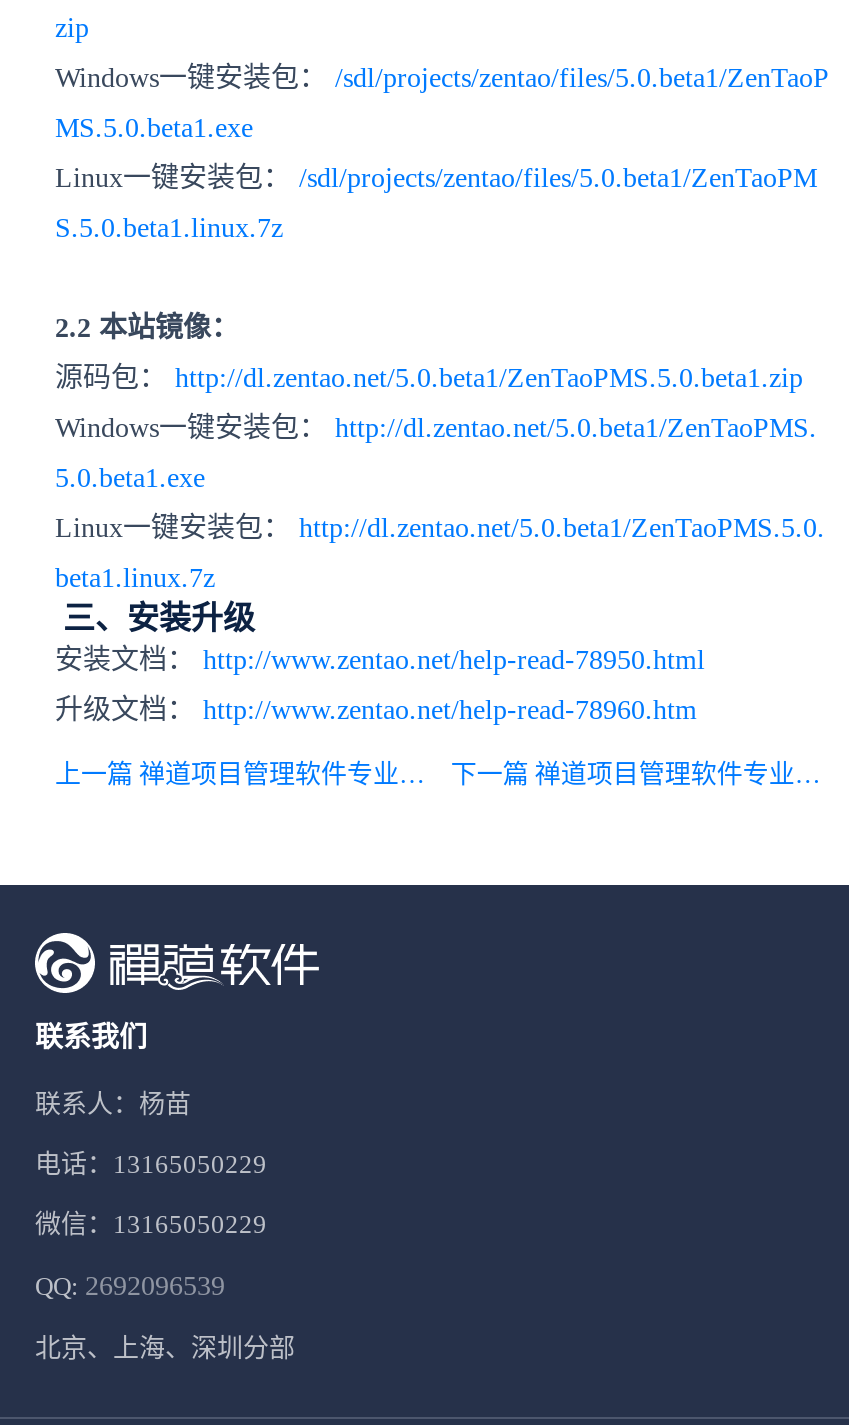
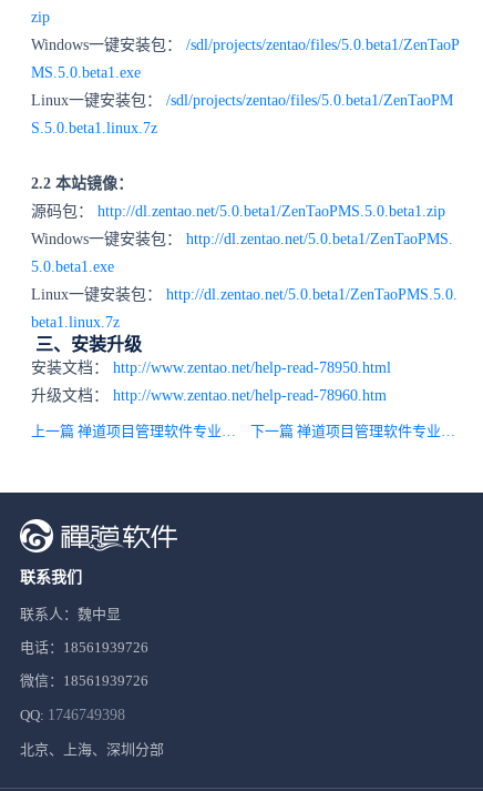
- 联系人：杨苗
+ 联系人：魏中显

- 电话：13165050229
+ 电话：18561939726

- 微信：13165050229
+ 微信：18561939726

- QQ: 2692096539
+ QQ: 1746749398
